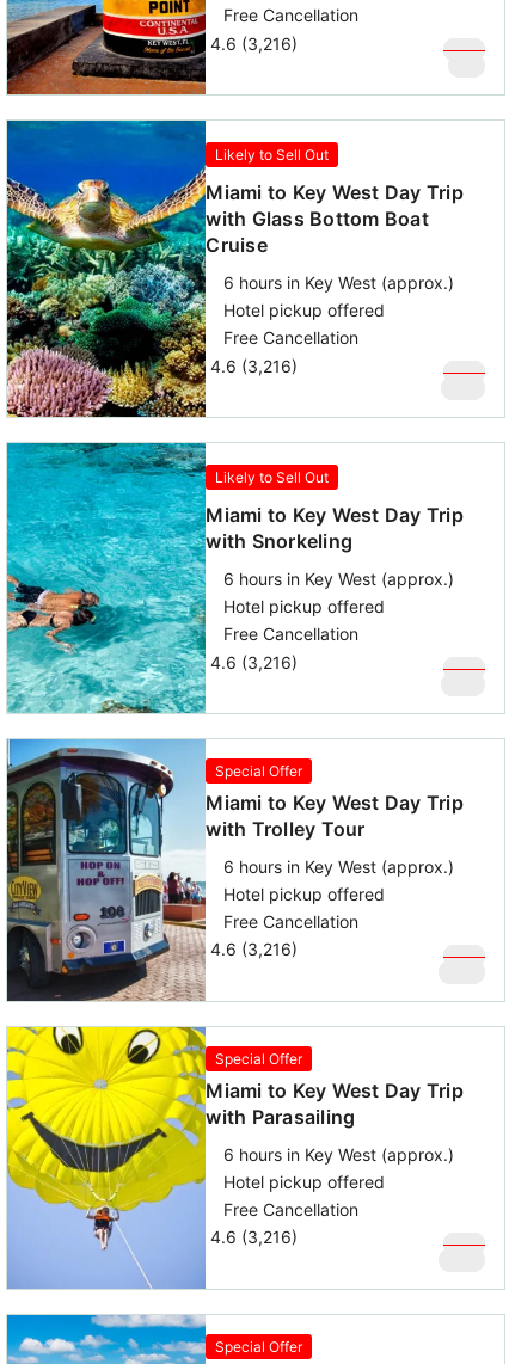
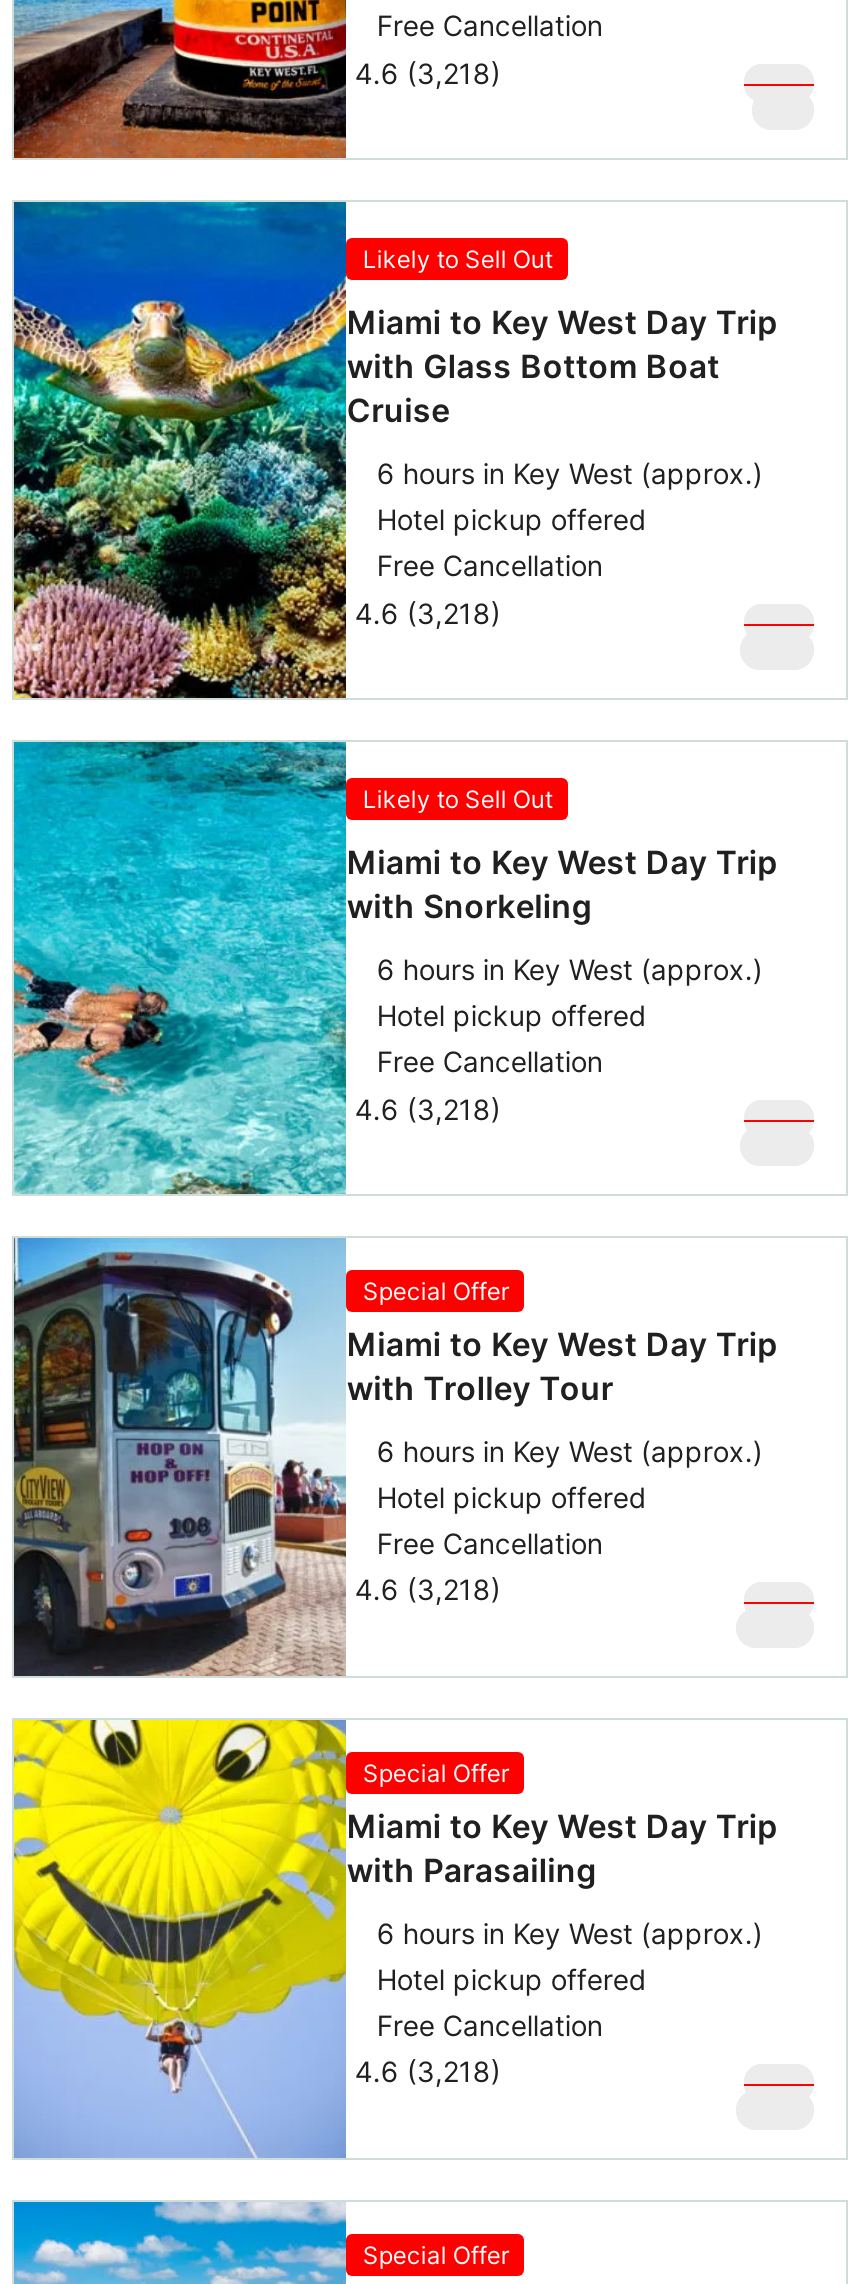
- 4.6 (3,216)
+ 4.6 (3,218)

- 4.6 (3,216)
+ 4.6 (3,218)

- 4.6 (3,216)
+ 4.6 (3,218)

- 4.6 (3,216)
+ 4.6 (3,218)

- 4.6 (3,216)
+ 4.6 (3,218)
